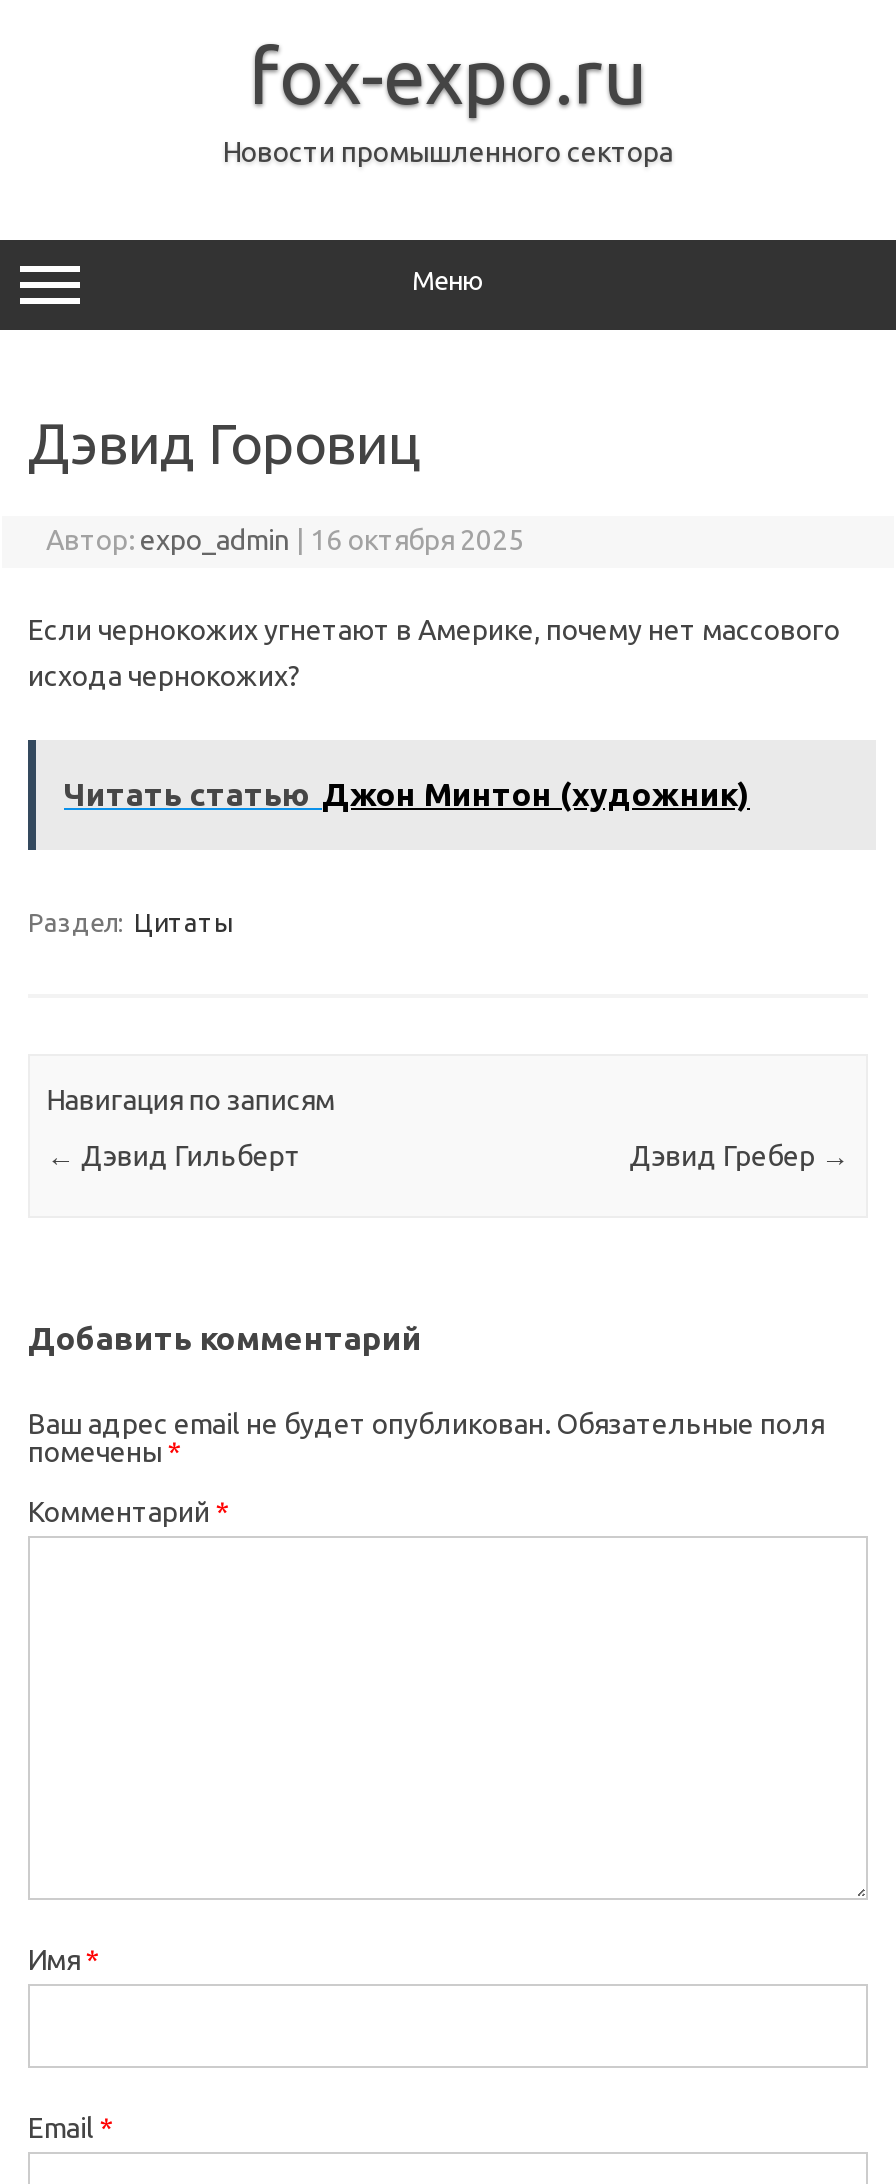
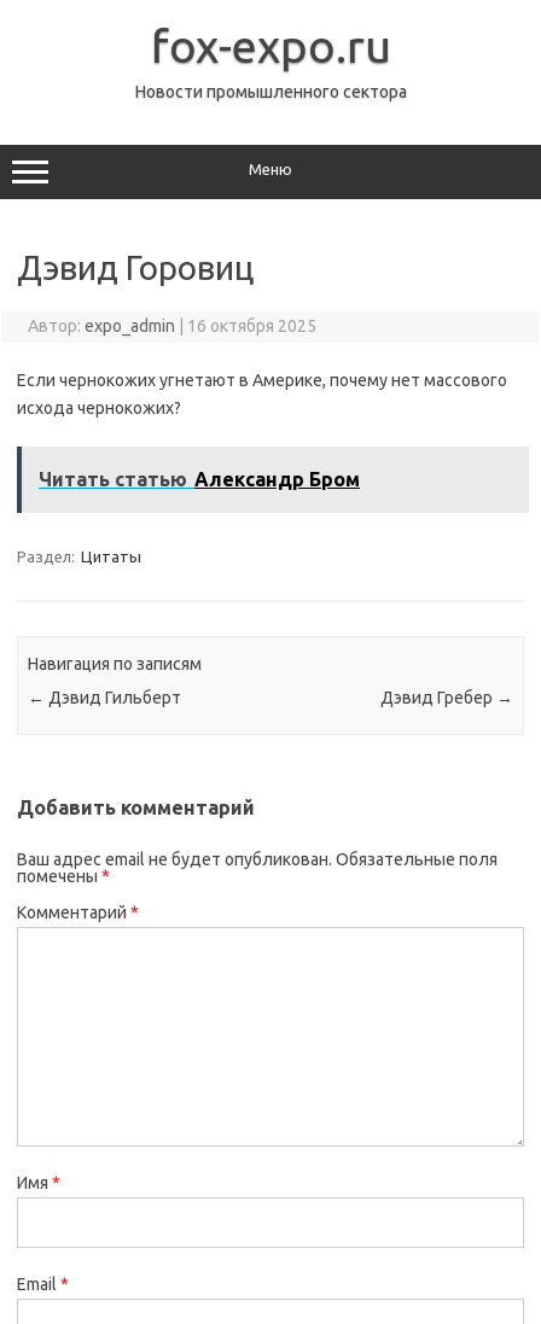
- Читать статью Джон Минтон (художник)
+ Читать статью Александр Бром
